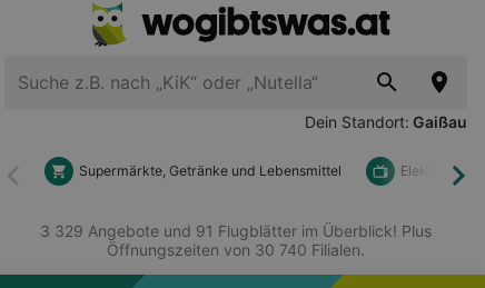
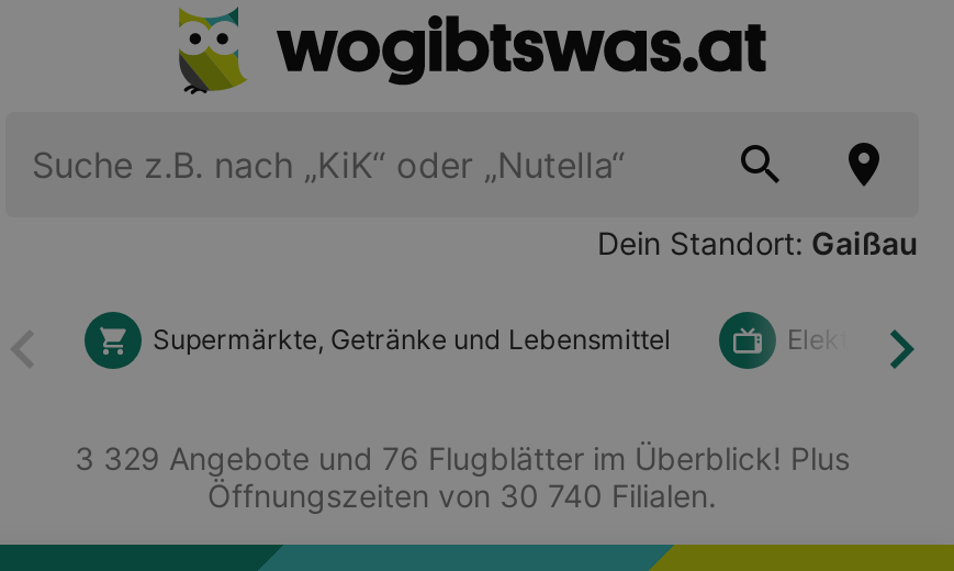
- 3 329 Angebote und 91 Flugblätter im Überblick! Plus
+ 3 329 Angebote und 76 Flugblätter im Überblick! Plus
